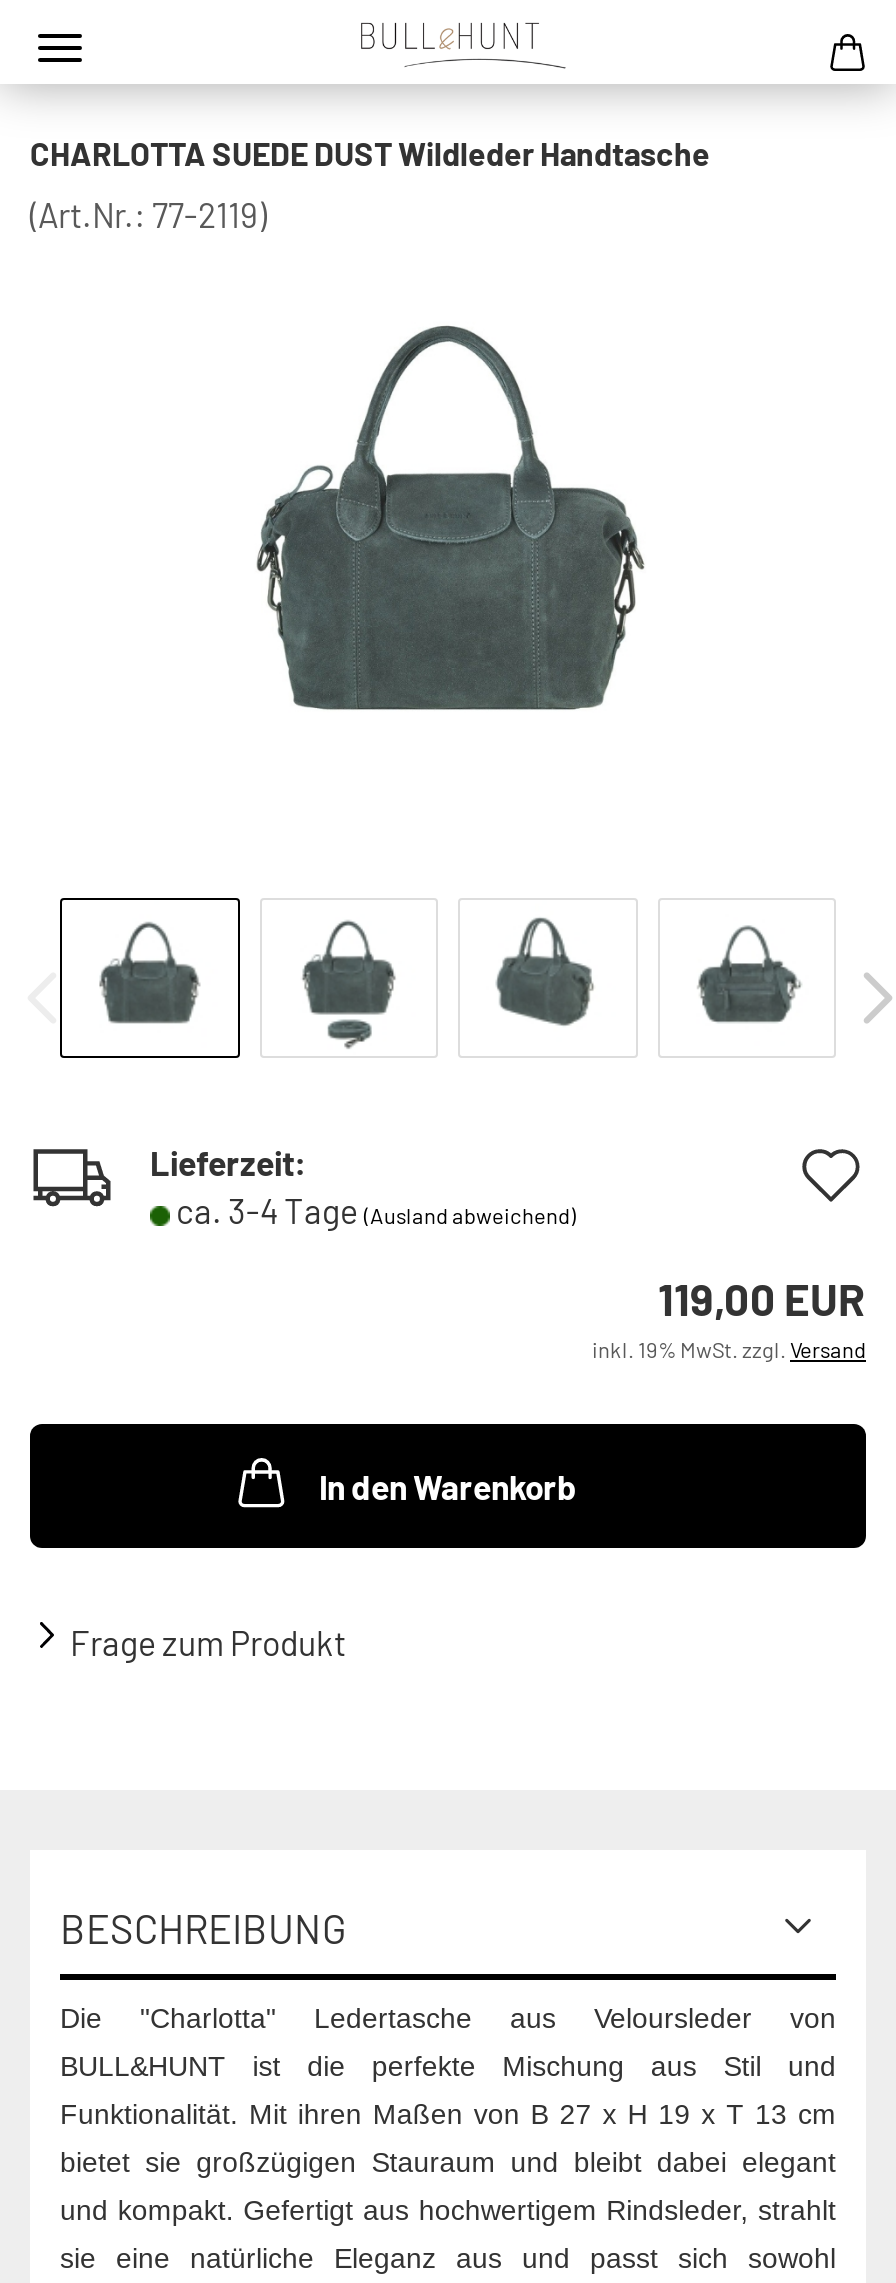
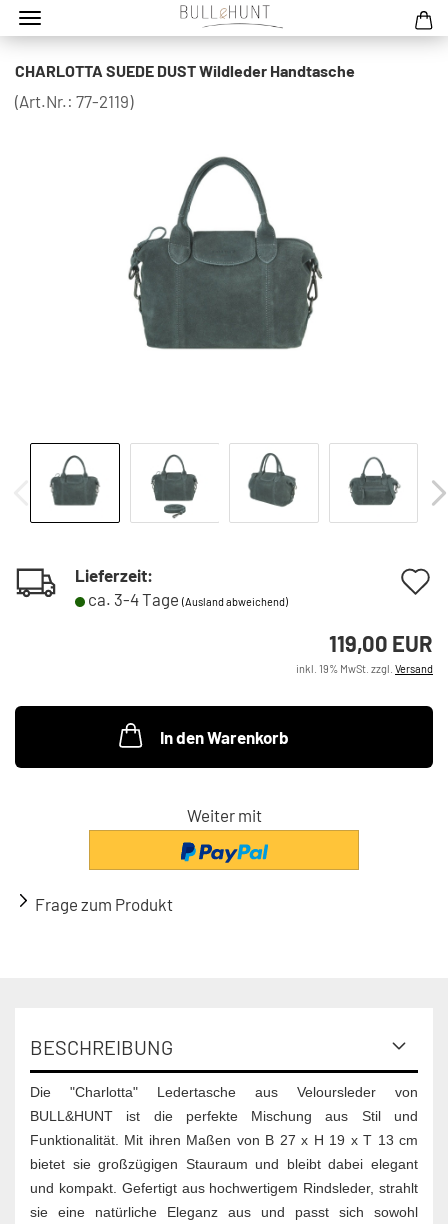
+ [image]

+ Weiter mit
